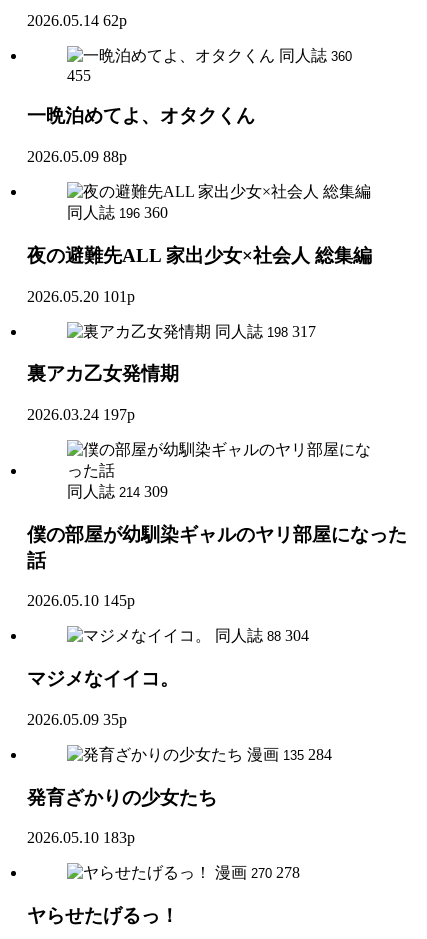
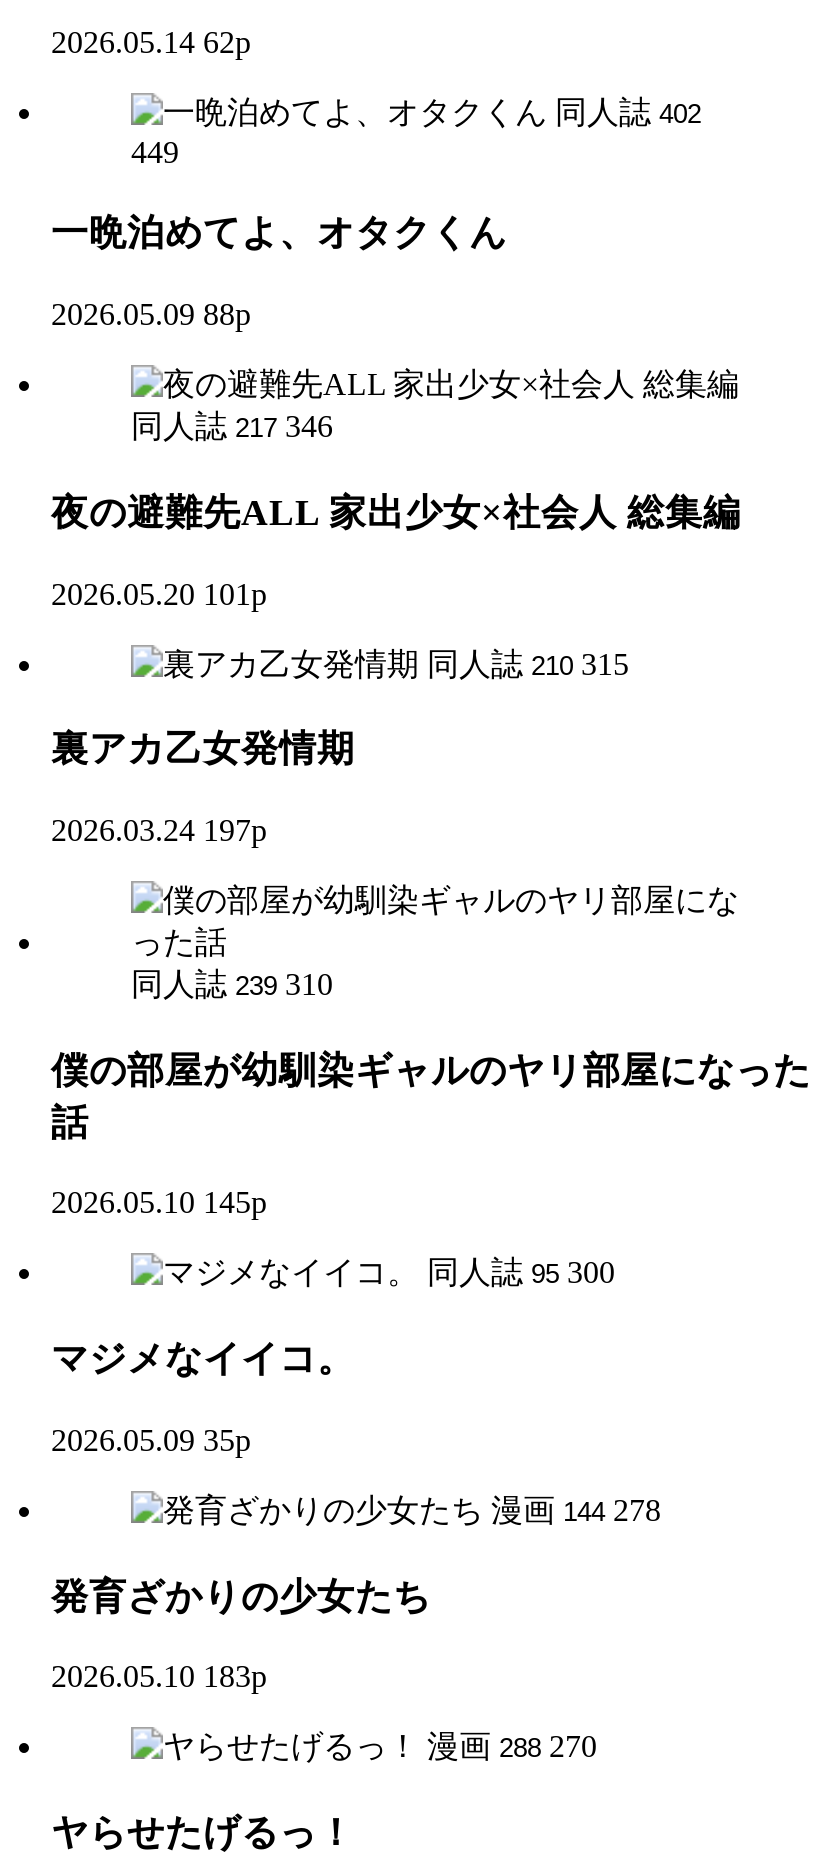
- 同人誌 360
+ 同人誌 402

- 455
+ 449

- 同人誌 196 360
+ 同人誌 217 346

- 同人誌 198 317
+ 同人誌 210 315

- 同人誌 214 309
+ 同人誌 239 310

- 同人誌 88 304
+ 同人誌 95 300

- 漫画 135 284
+ 漫画 144 278

- 漫画 270 278
+ 漫画 288 270
